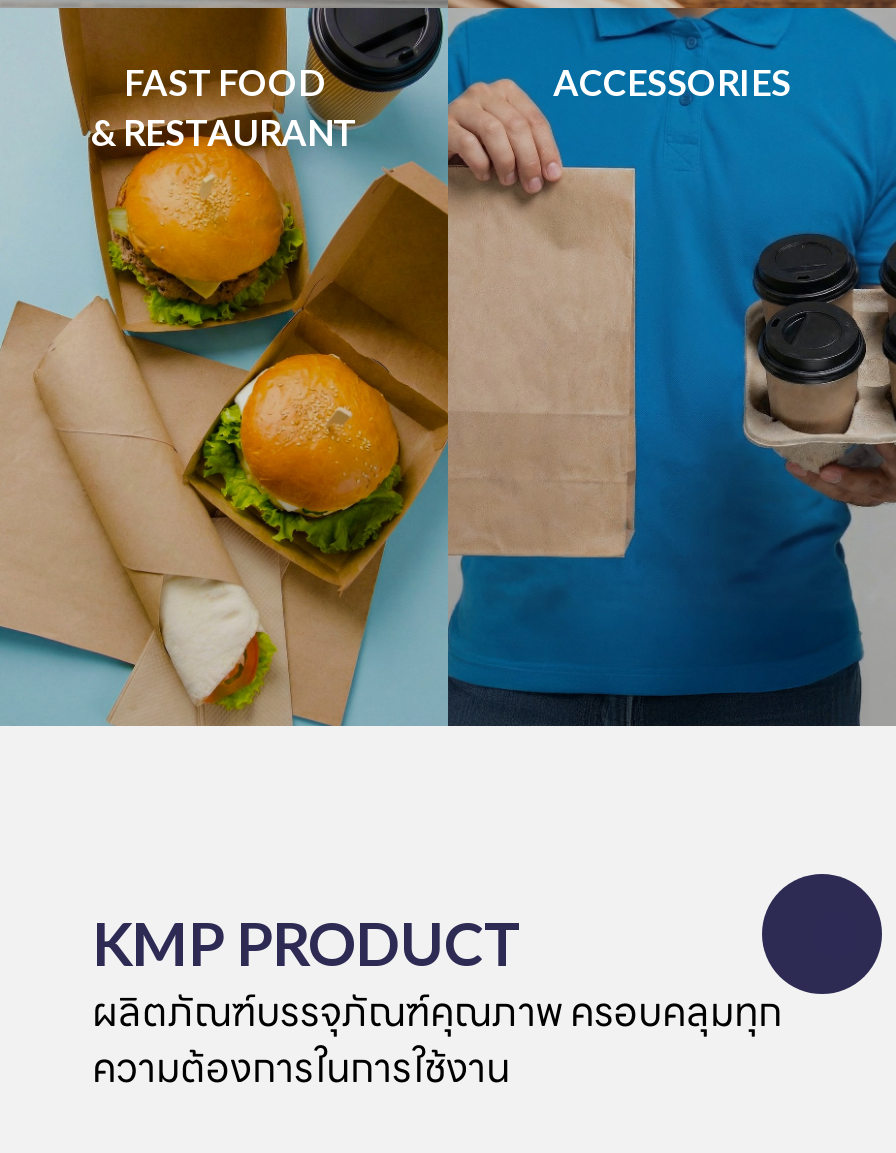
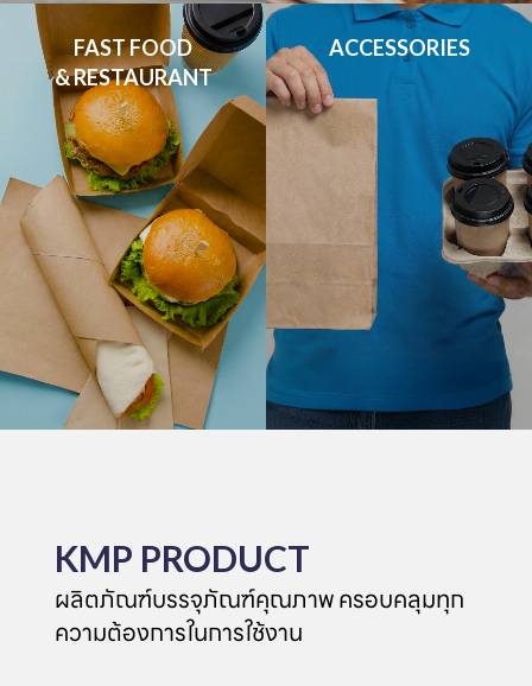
- [image]
